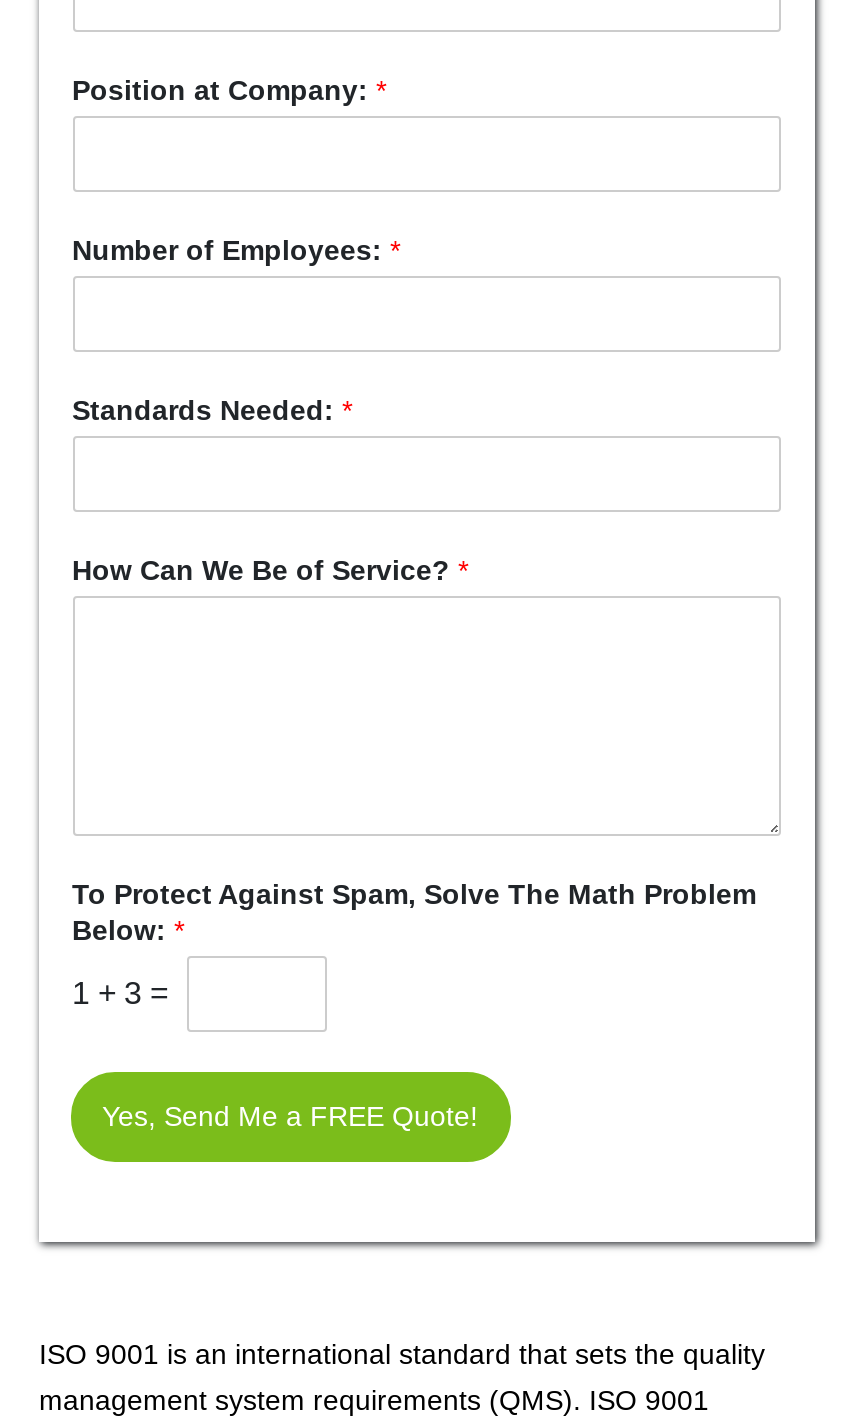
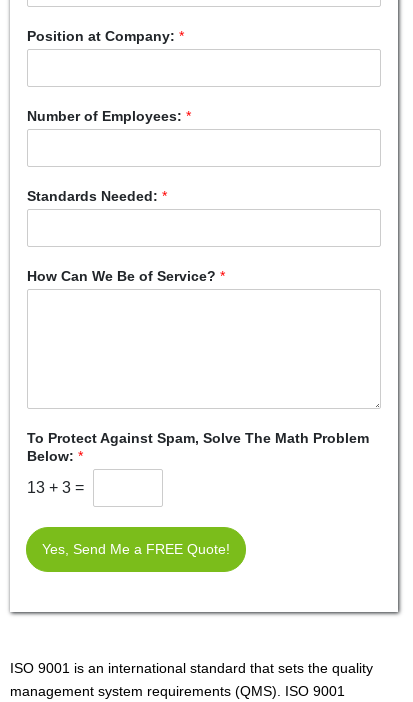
- 1 + 3 =
+ 13 + 3 =
